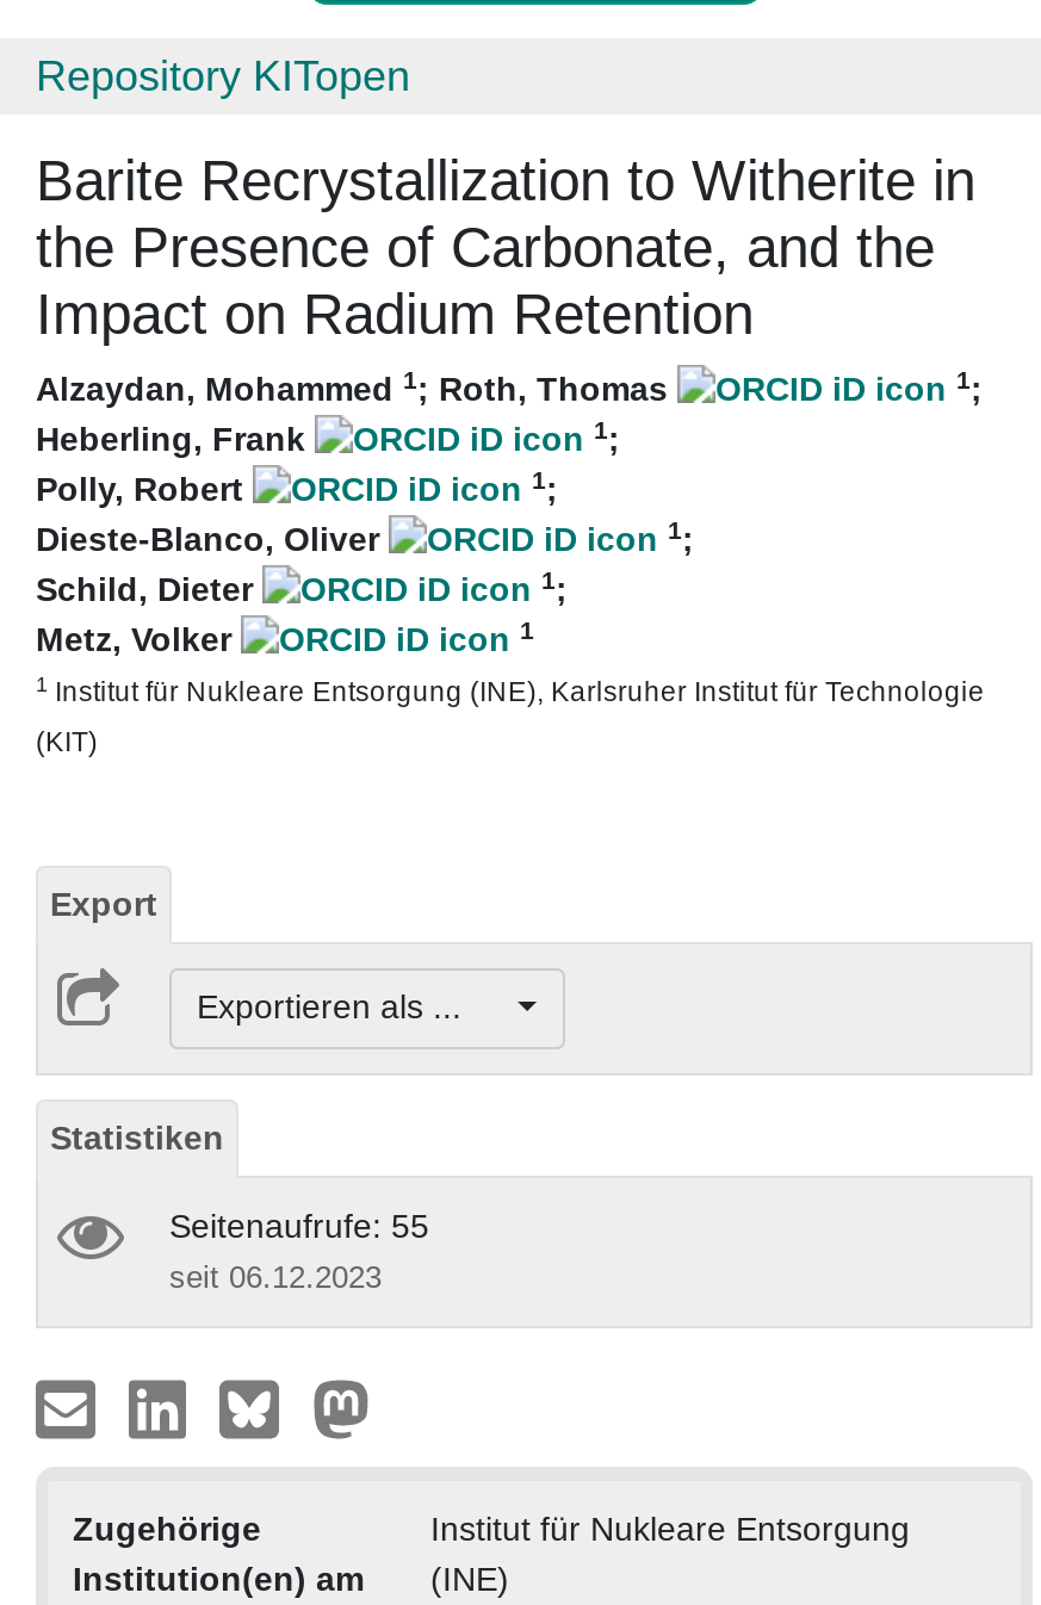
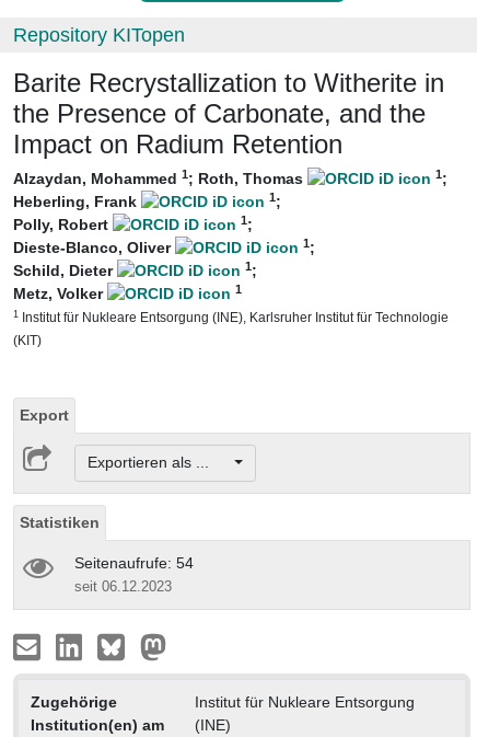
- Seitenaufrufe: 55
+ Seitenaufrufe: 54
